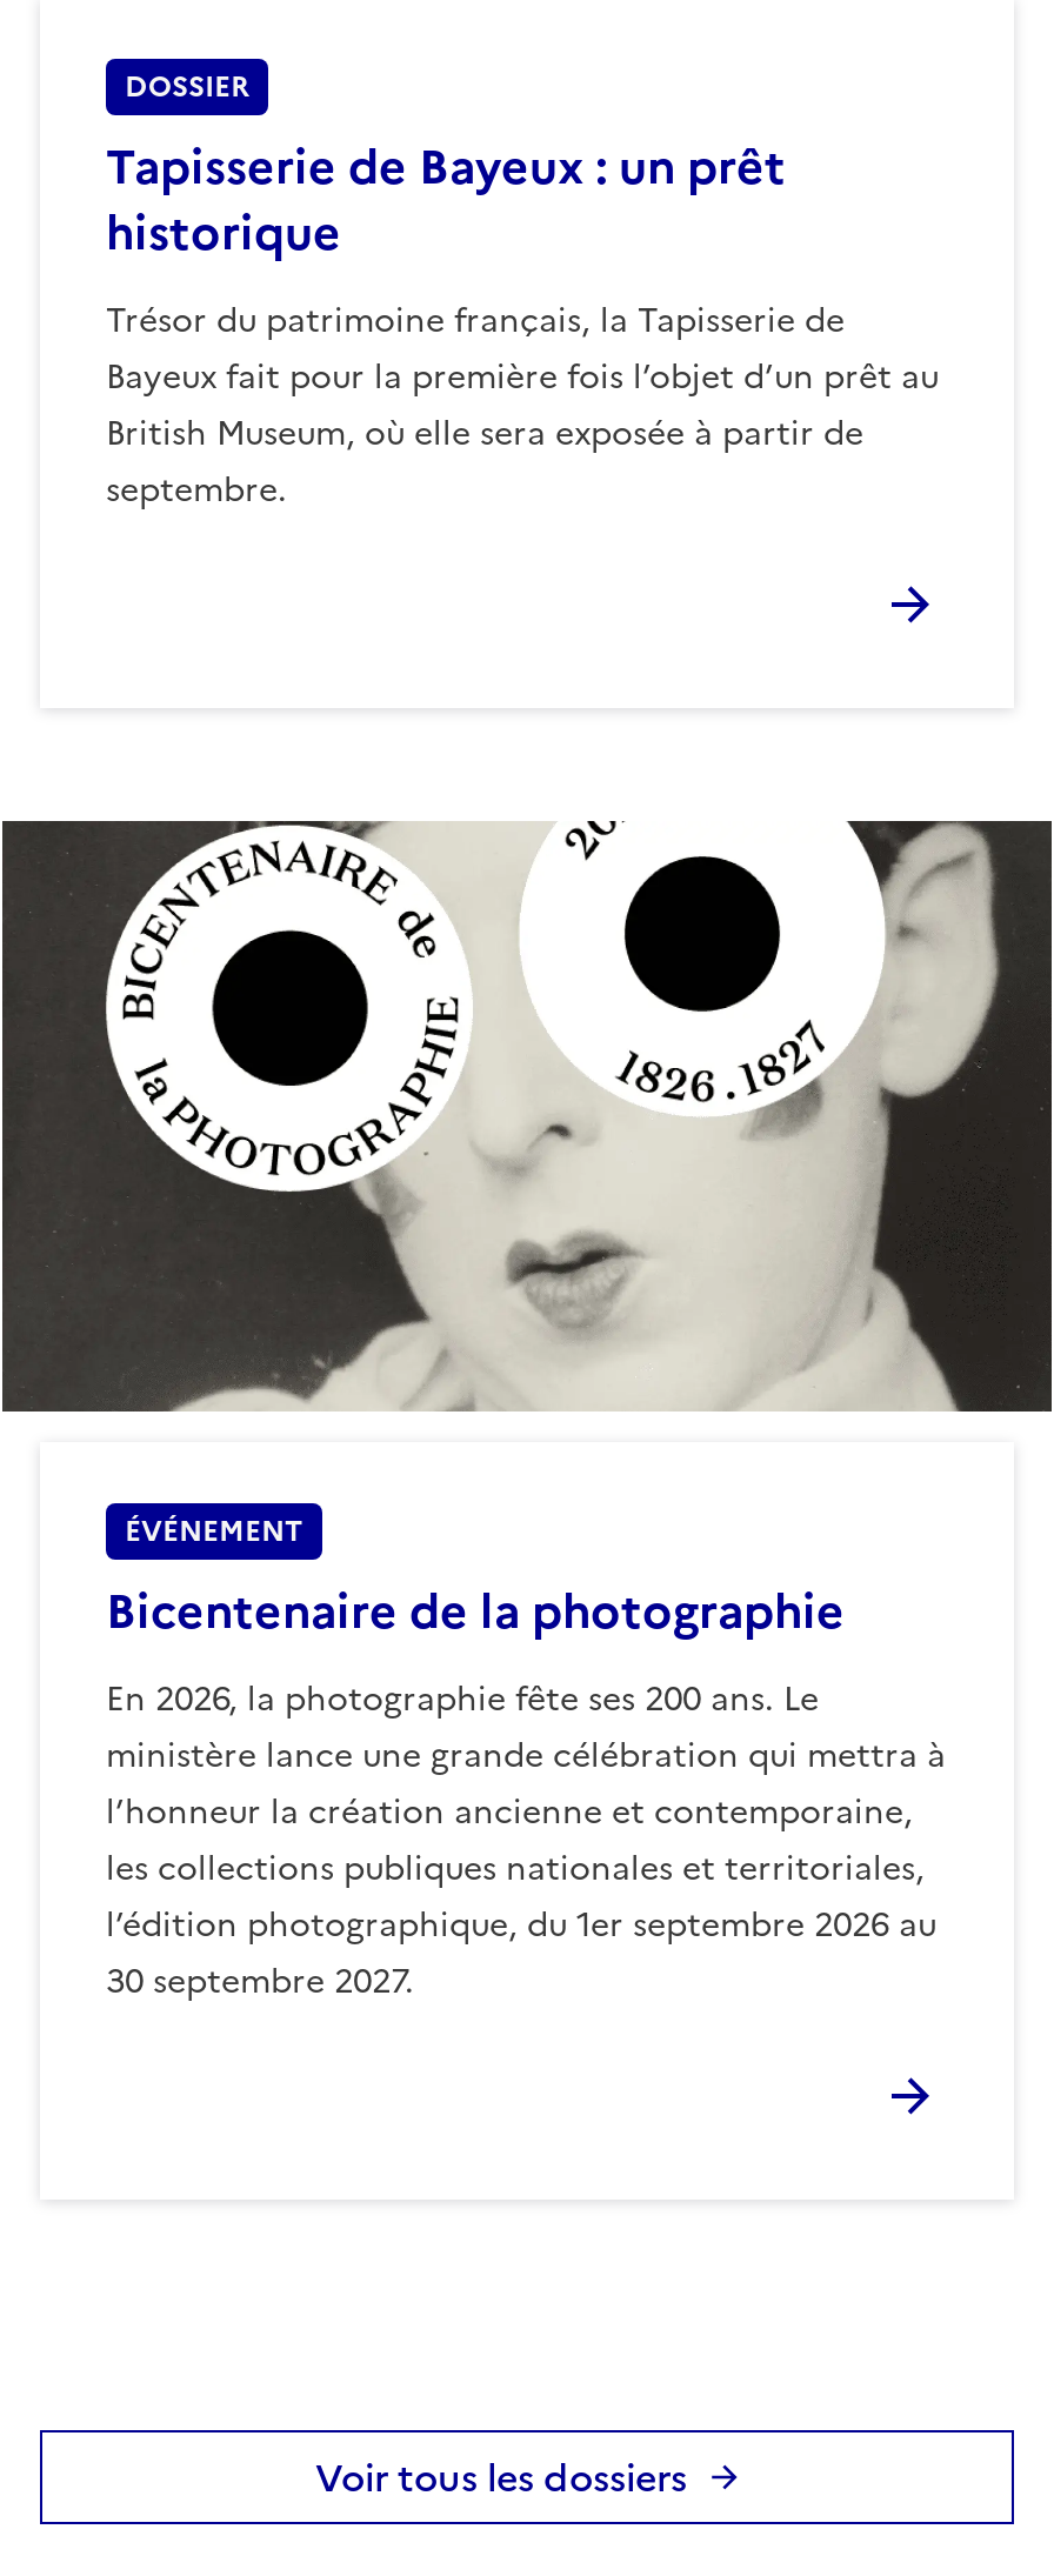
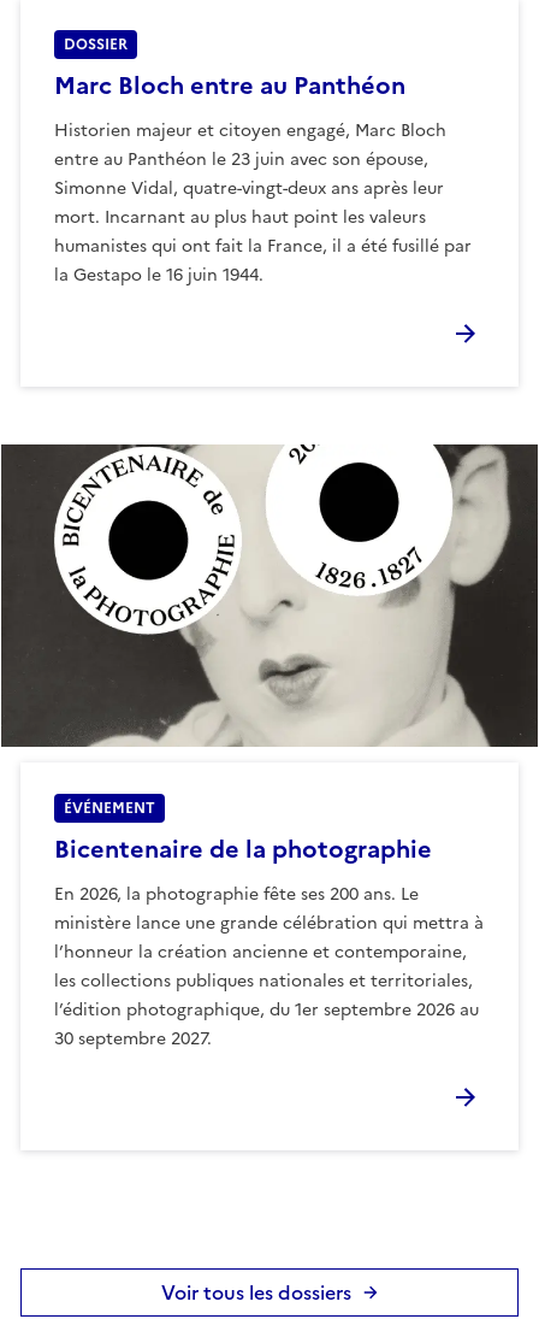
- Tapisserie de Bayeux : un prêt
- historique
- Trésor du patrimoine français, la Tapisserie de
- Bayeux fait pour la première fois l’objet d’un prêt au
- British Museum, où elle sera exposée à partir de
- septembre.
+ Marc Bloch entre au Panthéon
+ Historien majeur et citoyen engagé, Marc Bloch
+ entre au Panthéon le 23 juin avec son épouse,
+ Simonne Vidal, quatre-vingt-deux ans après leur
+ mort. Incarnant au plus haut point les valeurs
+ humanistes qui ont fait la France, il a été fusillé par
+ la Gestapo le 16 juin 1944.
